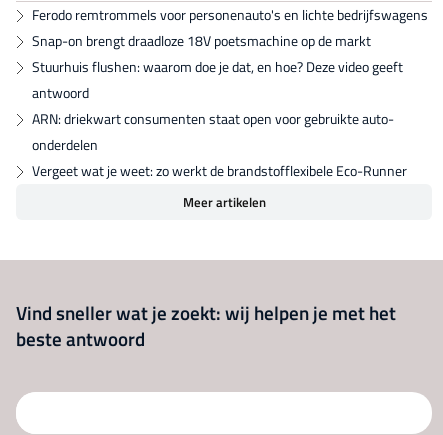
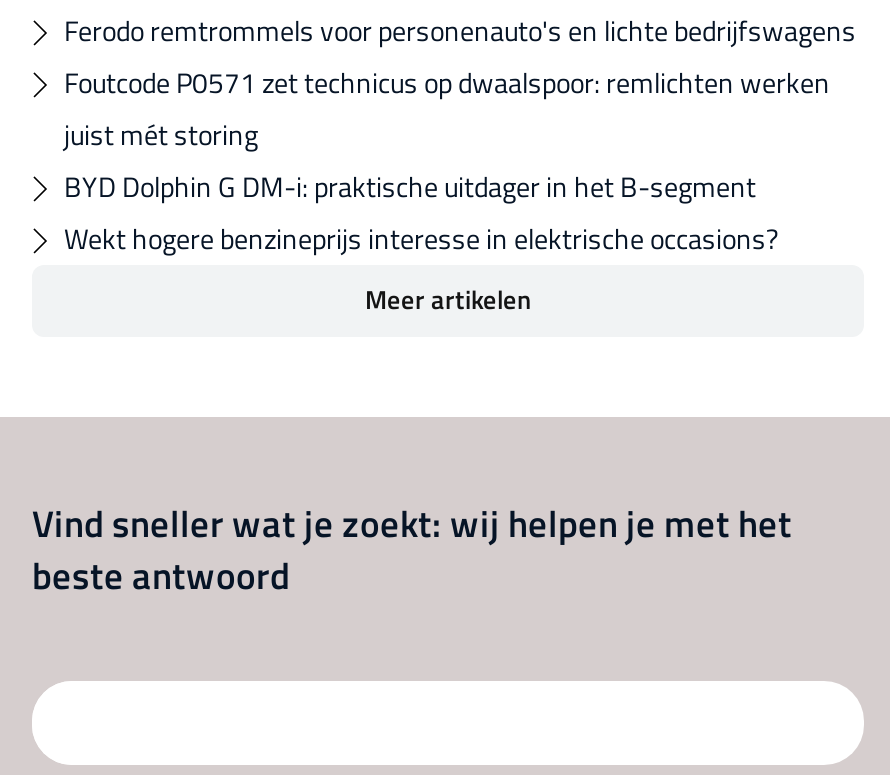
- Snap-on brengt draadloze 18V poetsmachine op de markt
- Stuurhuis flushen: waarom doe je dat, en hoe? Deze video geeft
- antwoord
- ARN: driekwart consumenten staat open voor gebruikte auto-
- onderdelen
- Vergeet wat je weet: zo werkt de brandstofflexibele Eco-Runner
+ Foutcode P0571 zet technicus op dwaalspoor: remlichten werken
+ juist mét storing
+ BYD Dolphin G DM-i: praktische uitdager in het B-segment
+ Wekt hogere benzineprijs interesse in elektrische occasions?
